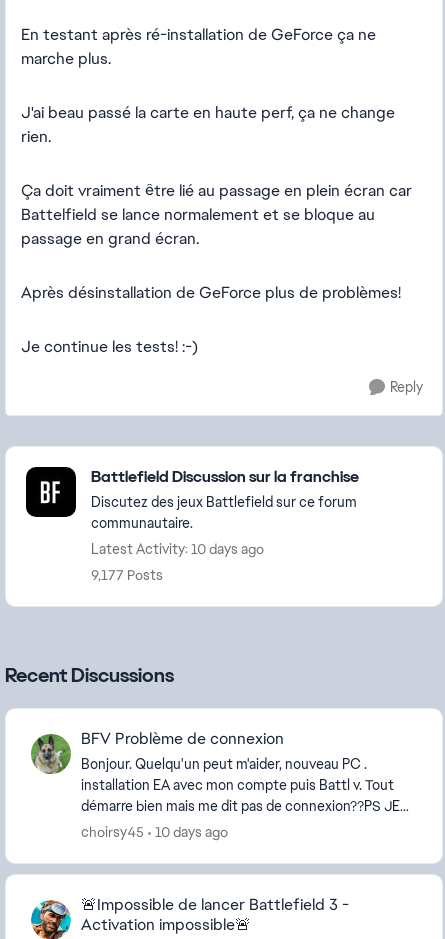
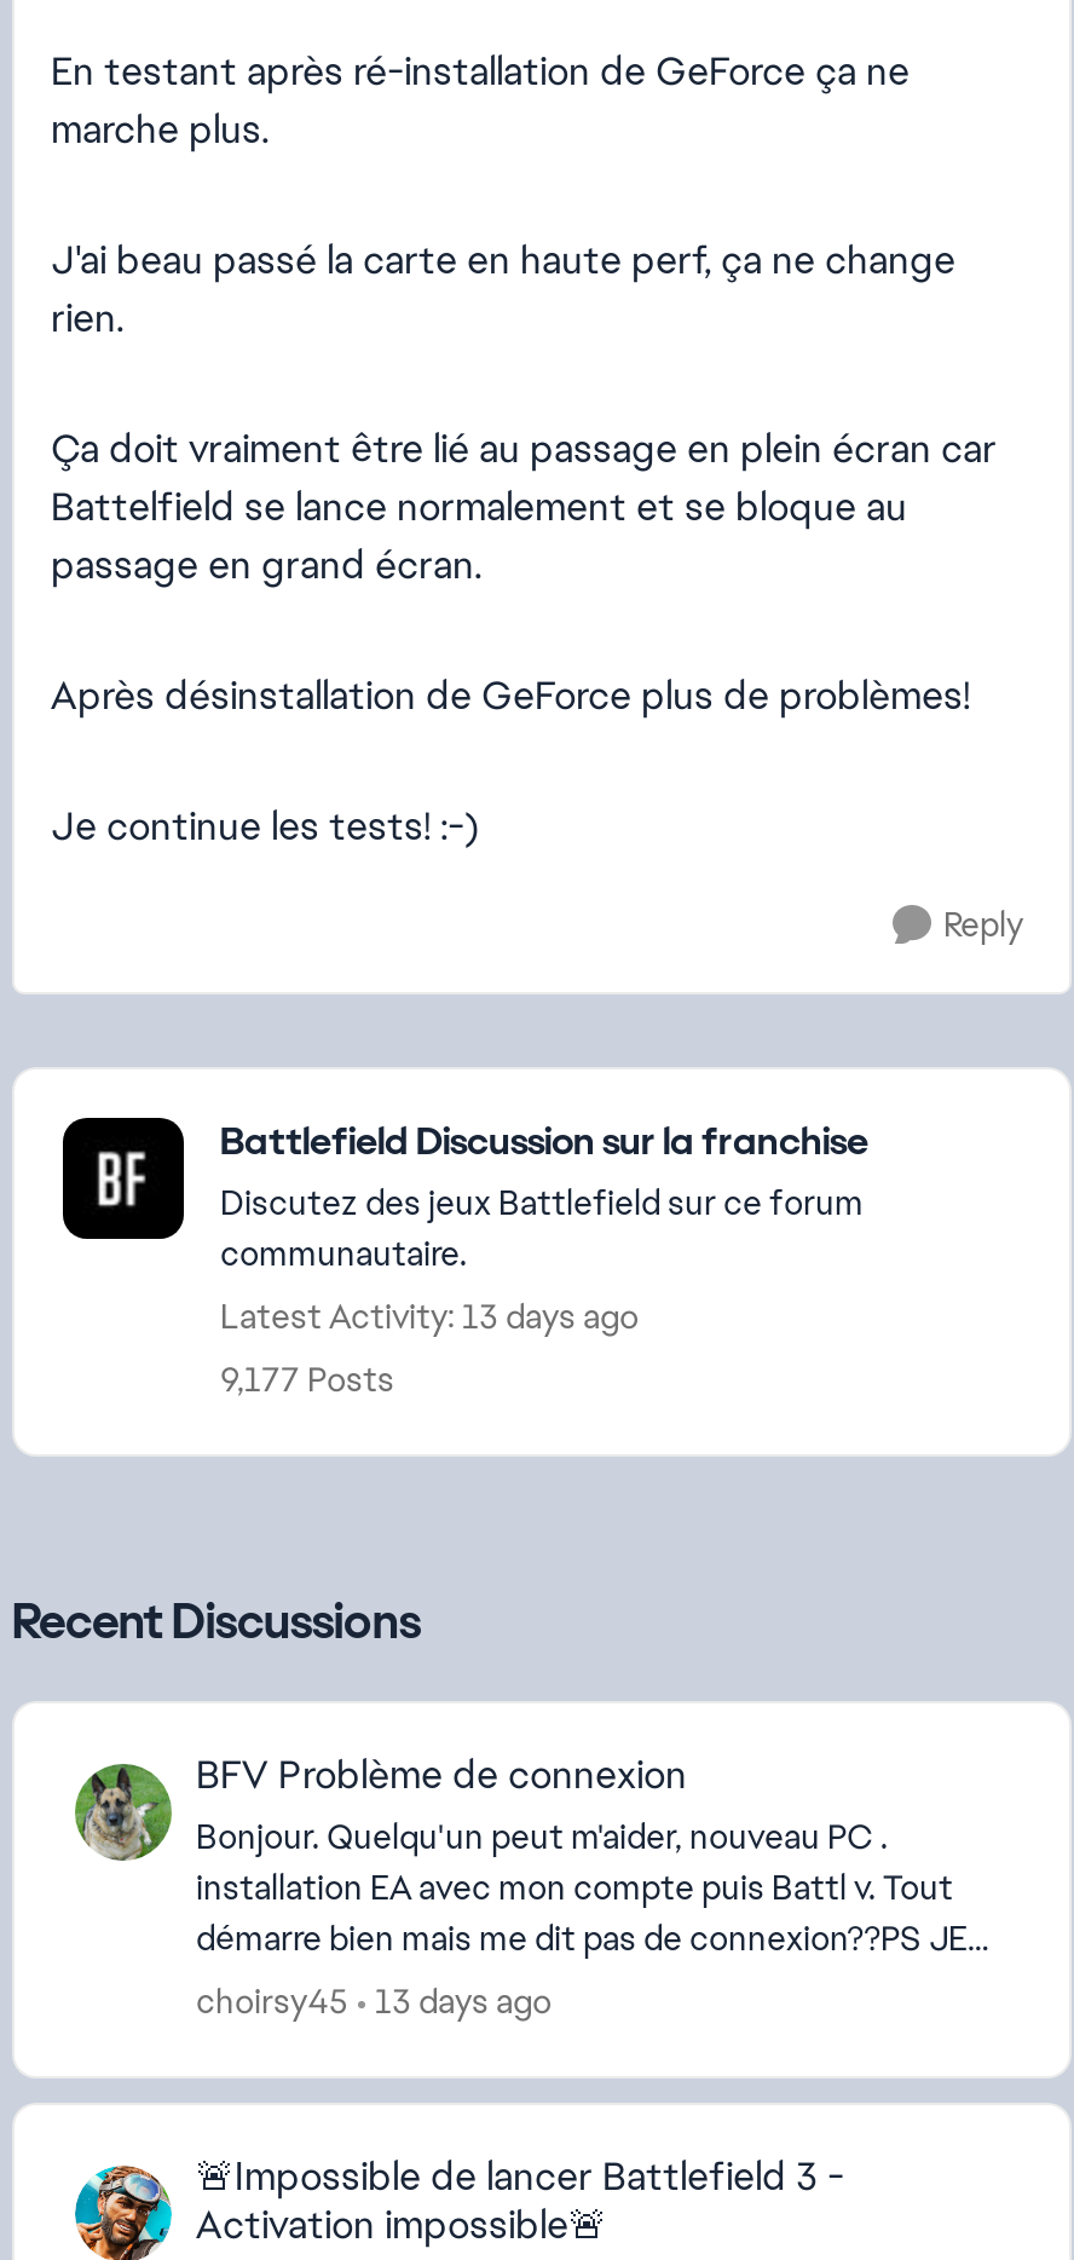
- Latest Activity: 10 days ago
+ Latest Activity: 13 days ago

- 10 days ago
+ 13 days ago
